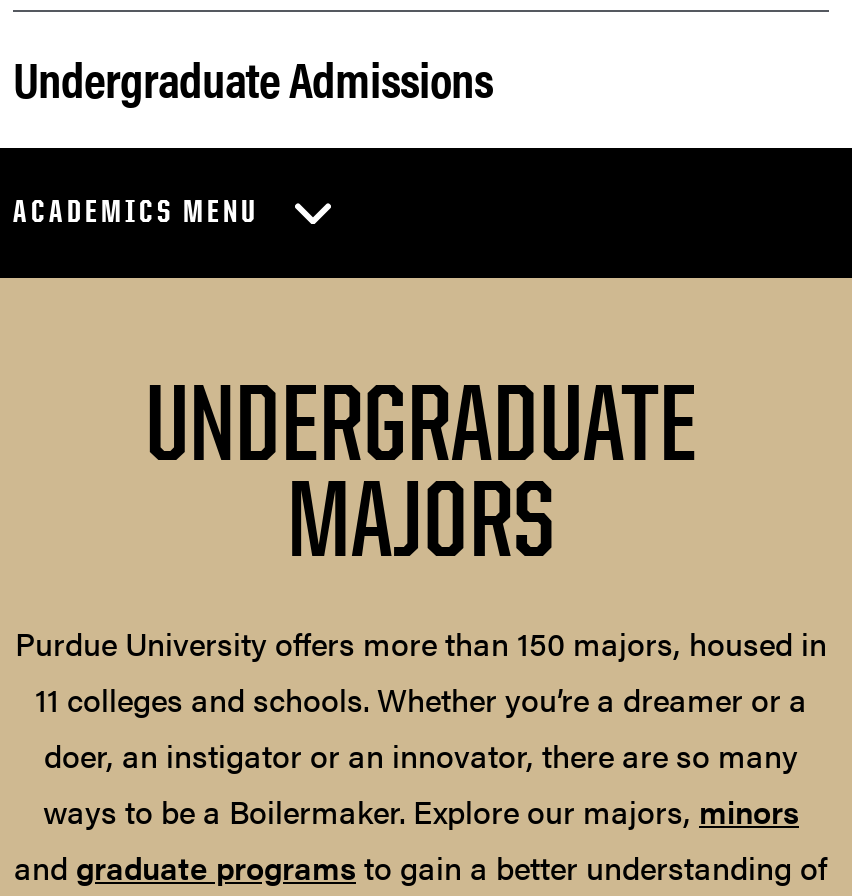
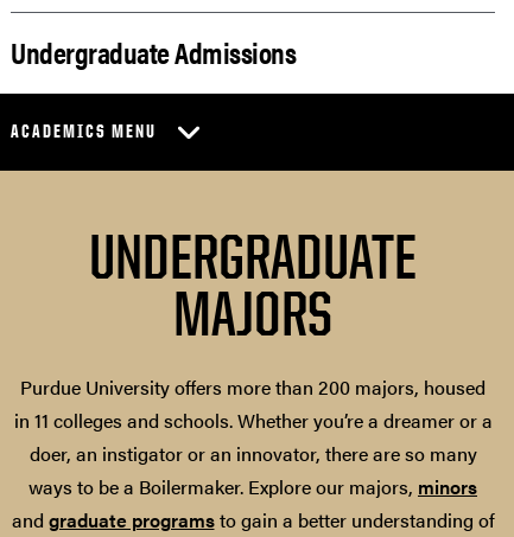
- Purdue University offers more than 150 majors, housed in
- 11 colleges and schools. Whether you’re a dreamer or a
+ Purdue University offers more than 200 majors, housed
+ in 11 colleges and schools. Whether you’re a dreamer or a
